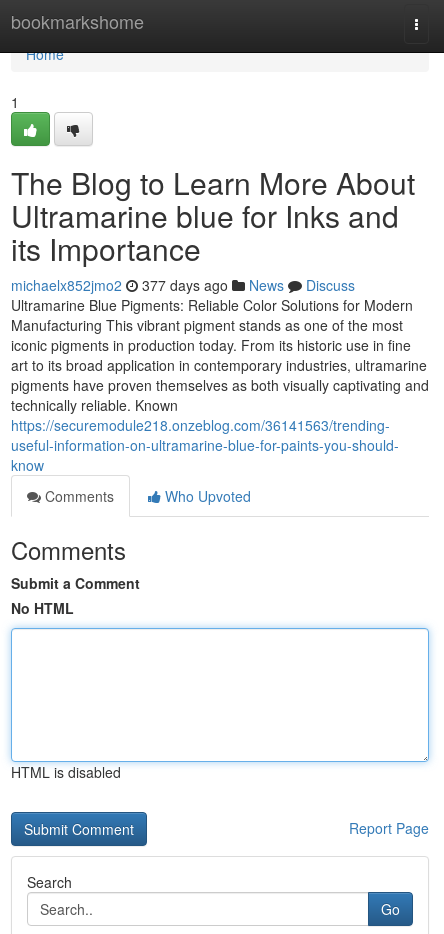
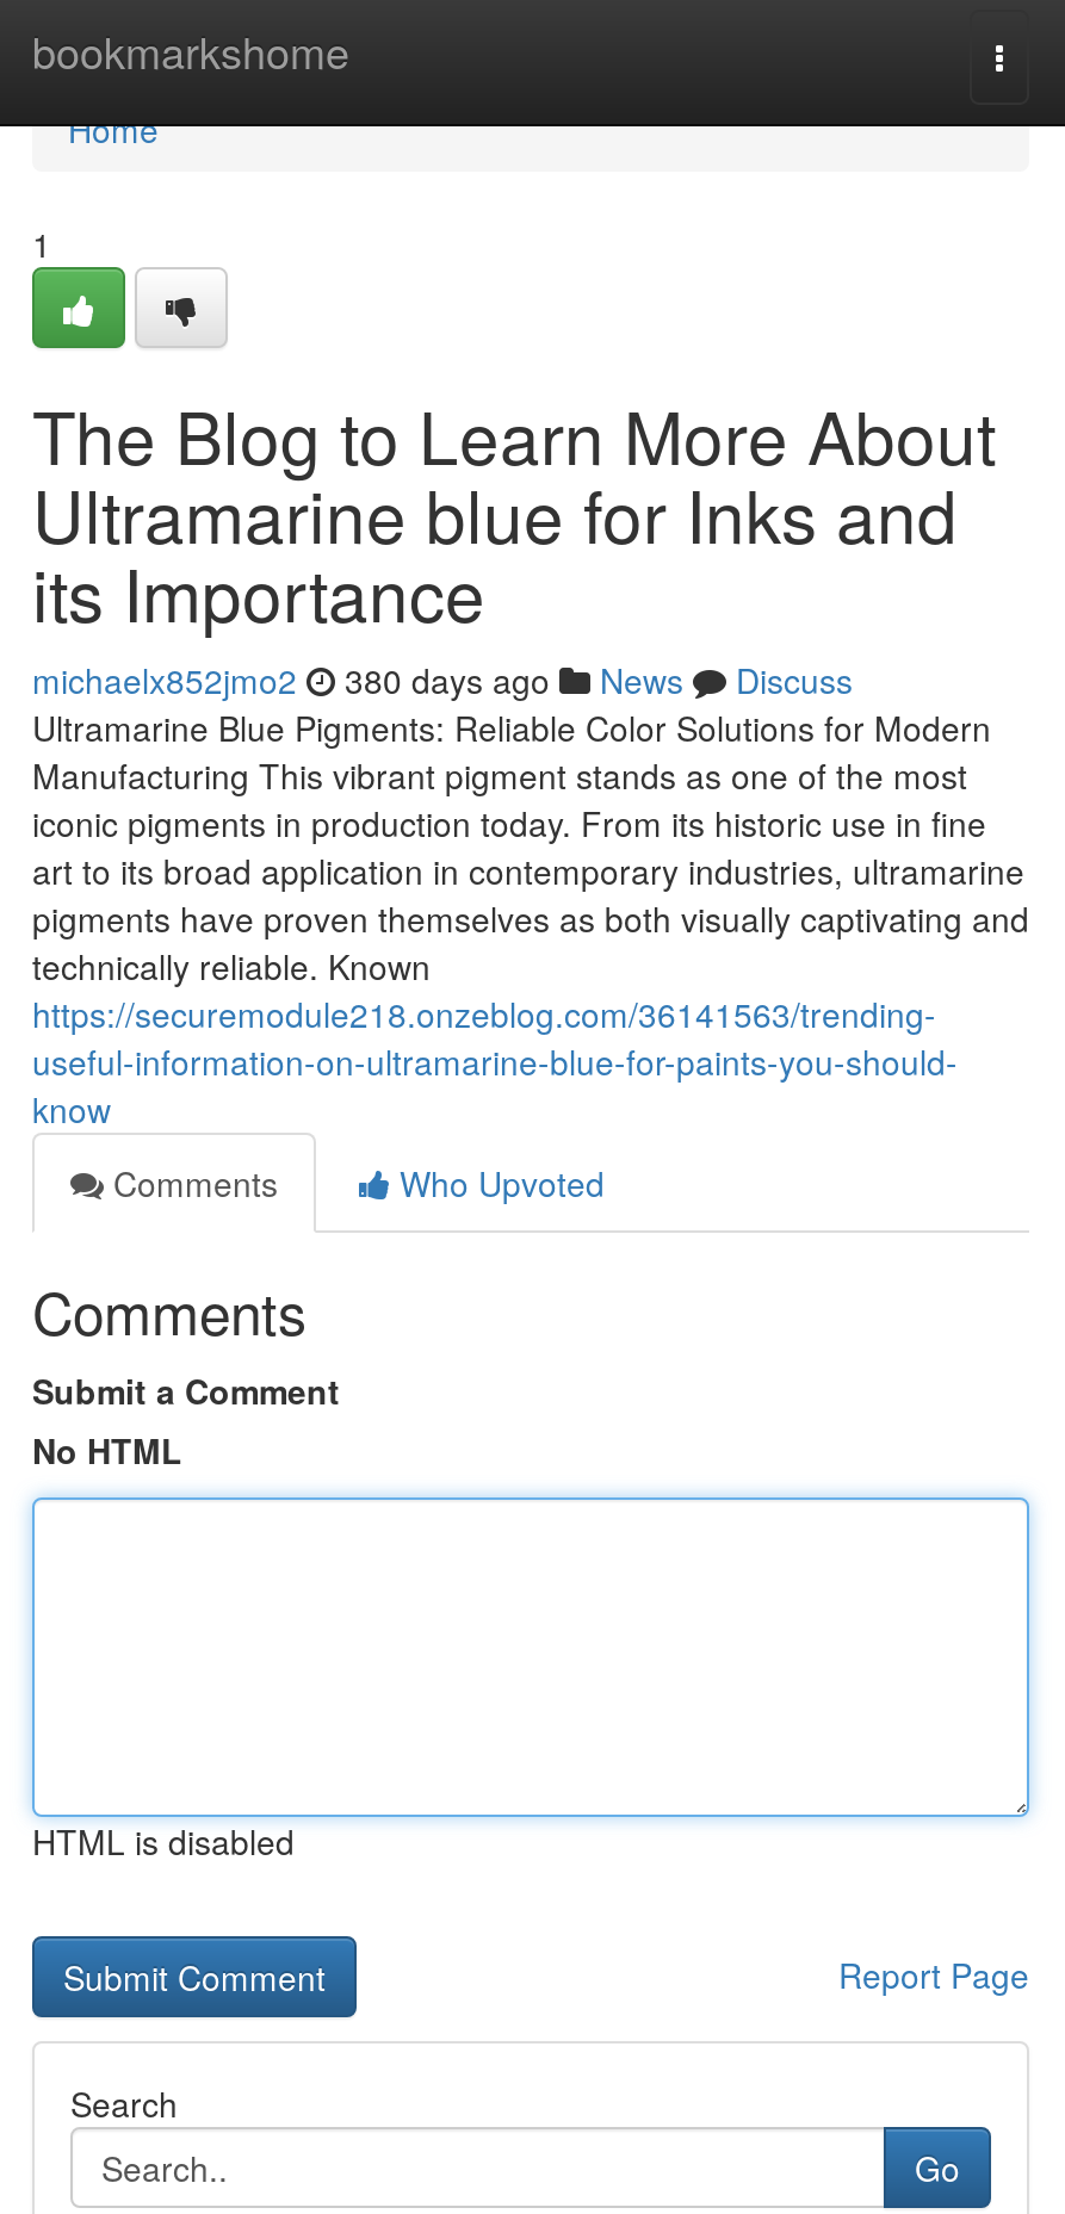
- michaelx852jmo2 377 days ago News Discuss
+ michaelx852jmo2 380 days ago News Discuss
